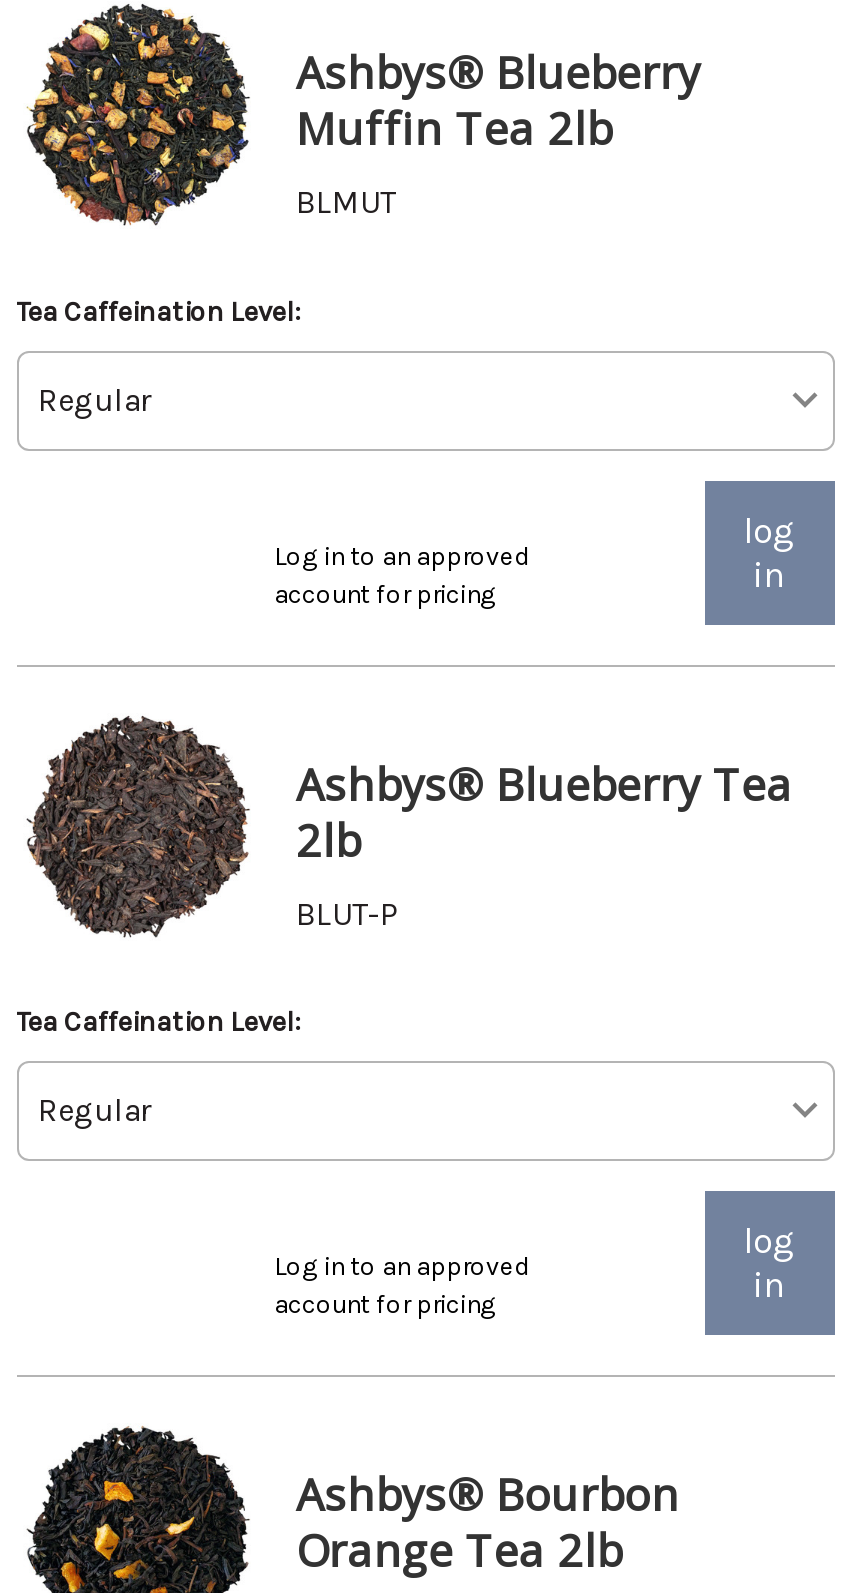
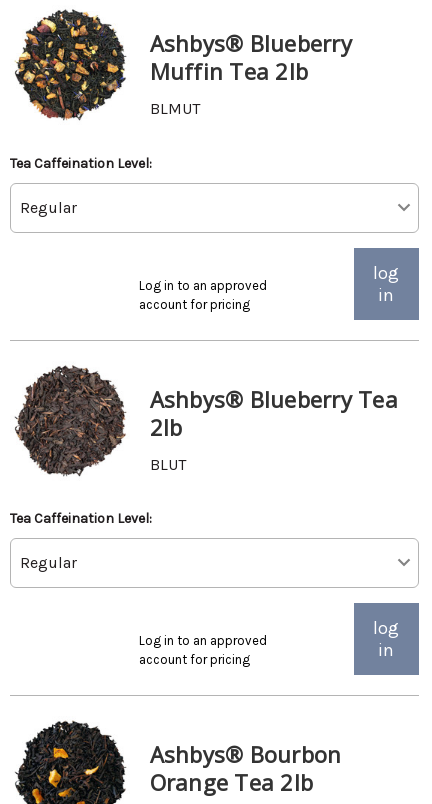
- BLUT-P
+ BLUT
